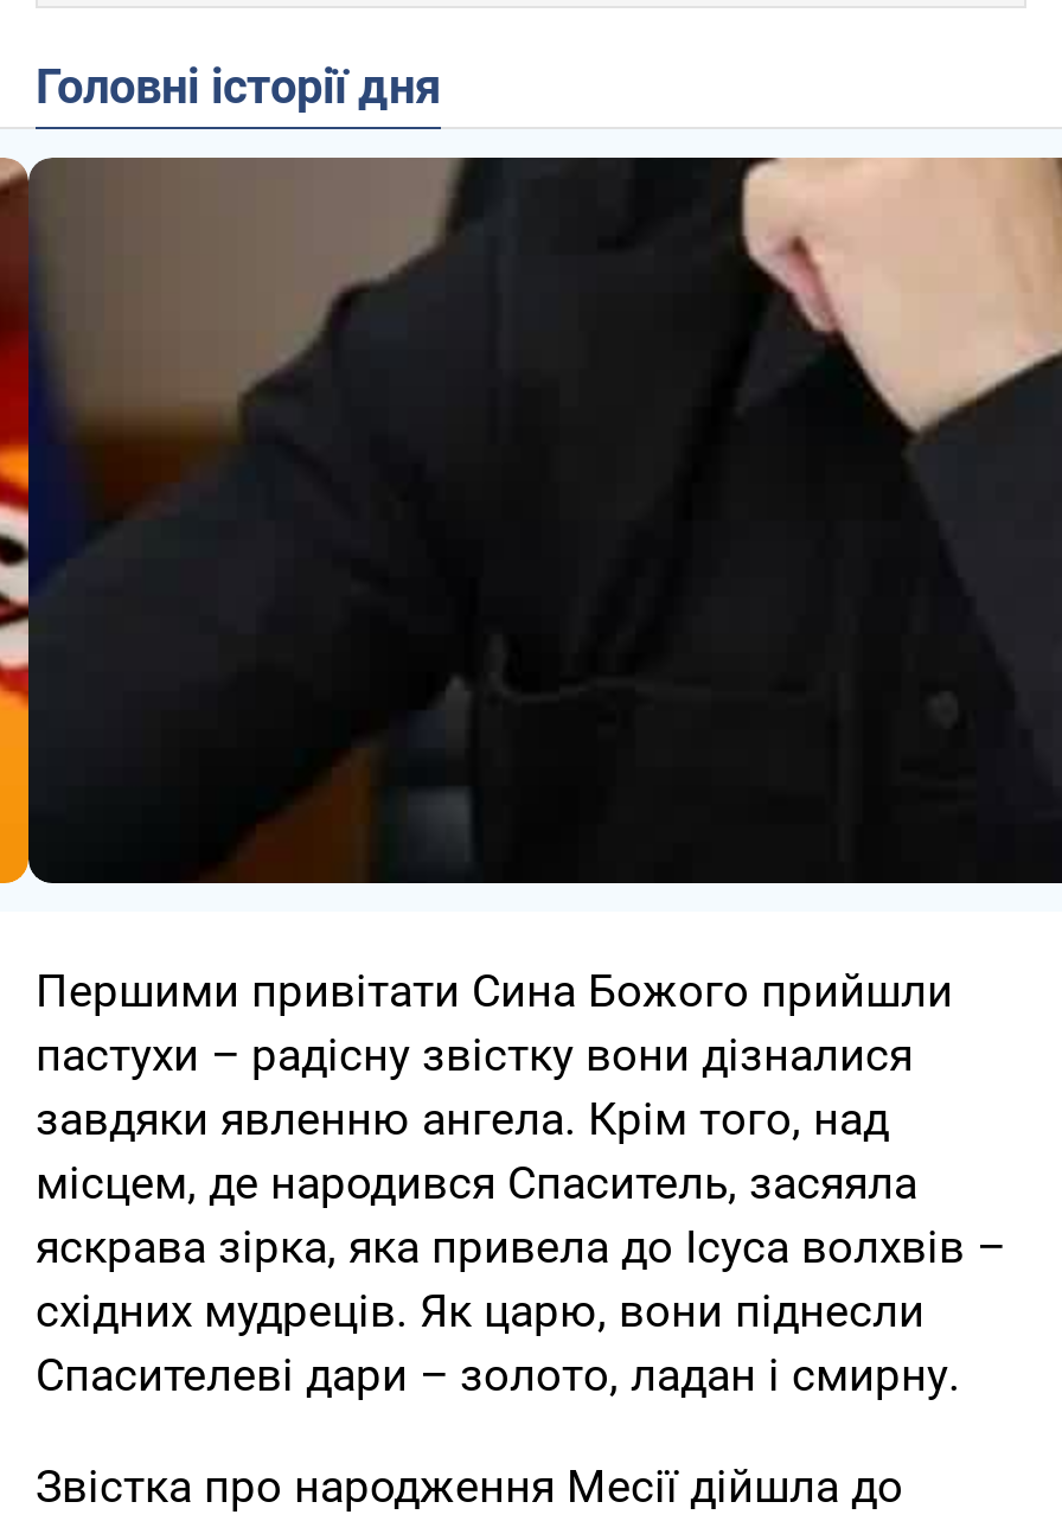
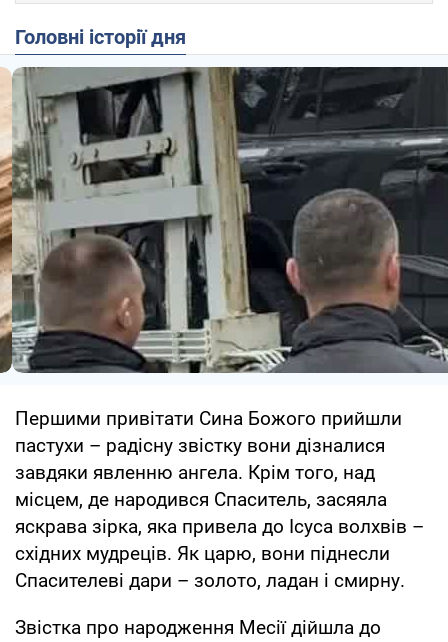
- [image]
+ [image]
